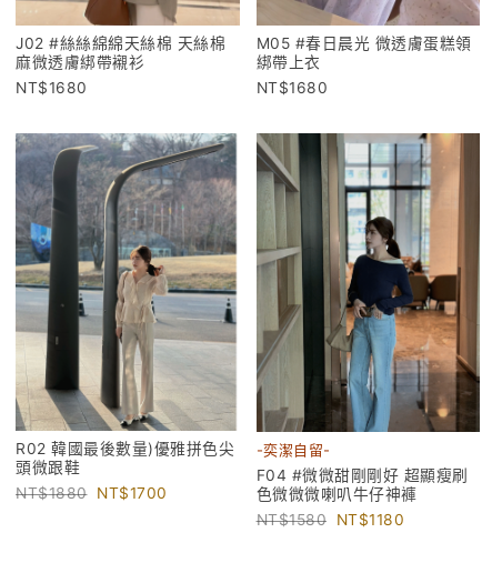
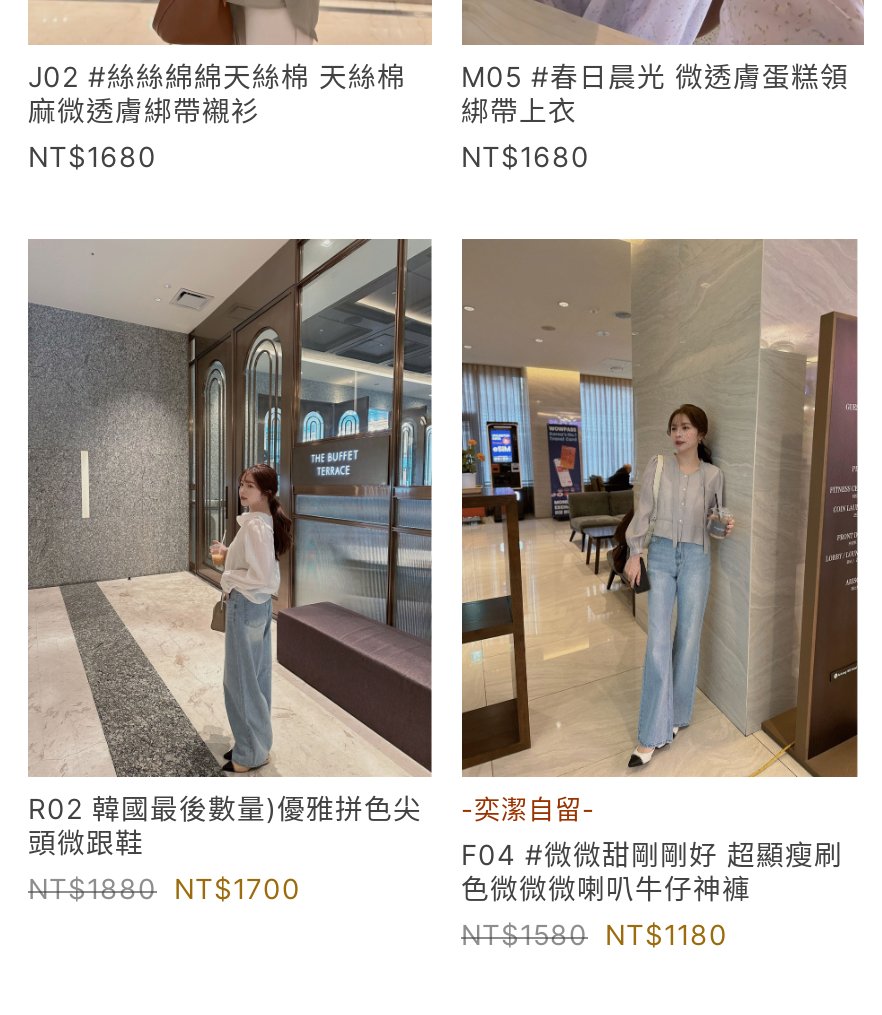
- [image]
+ [image]

- [image]
+ [image]
